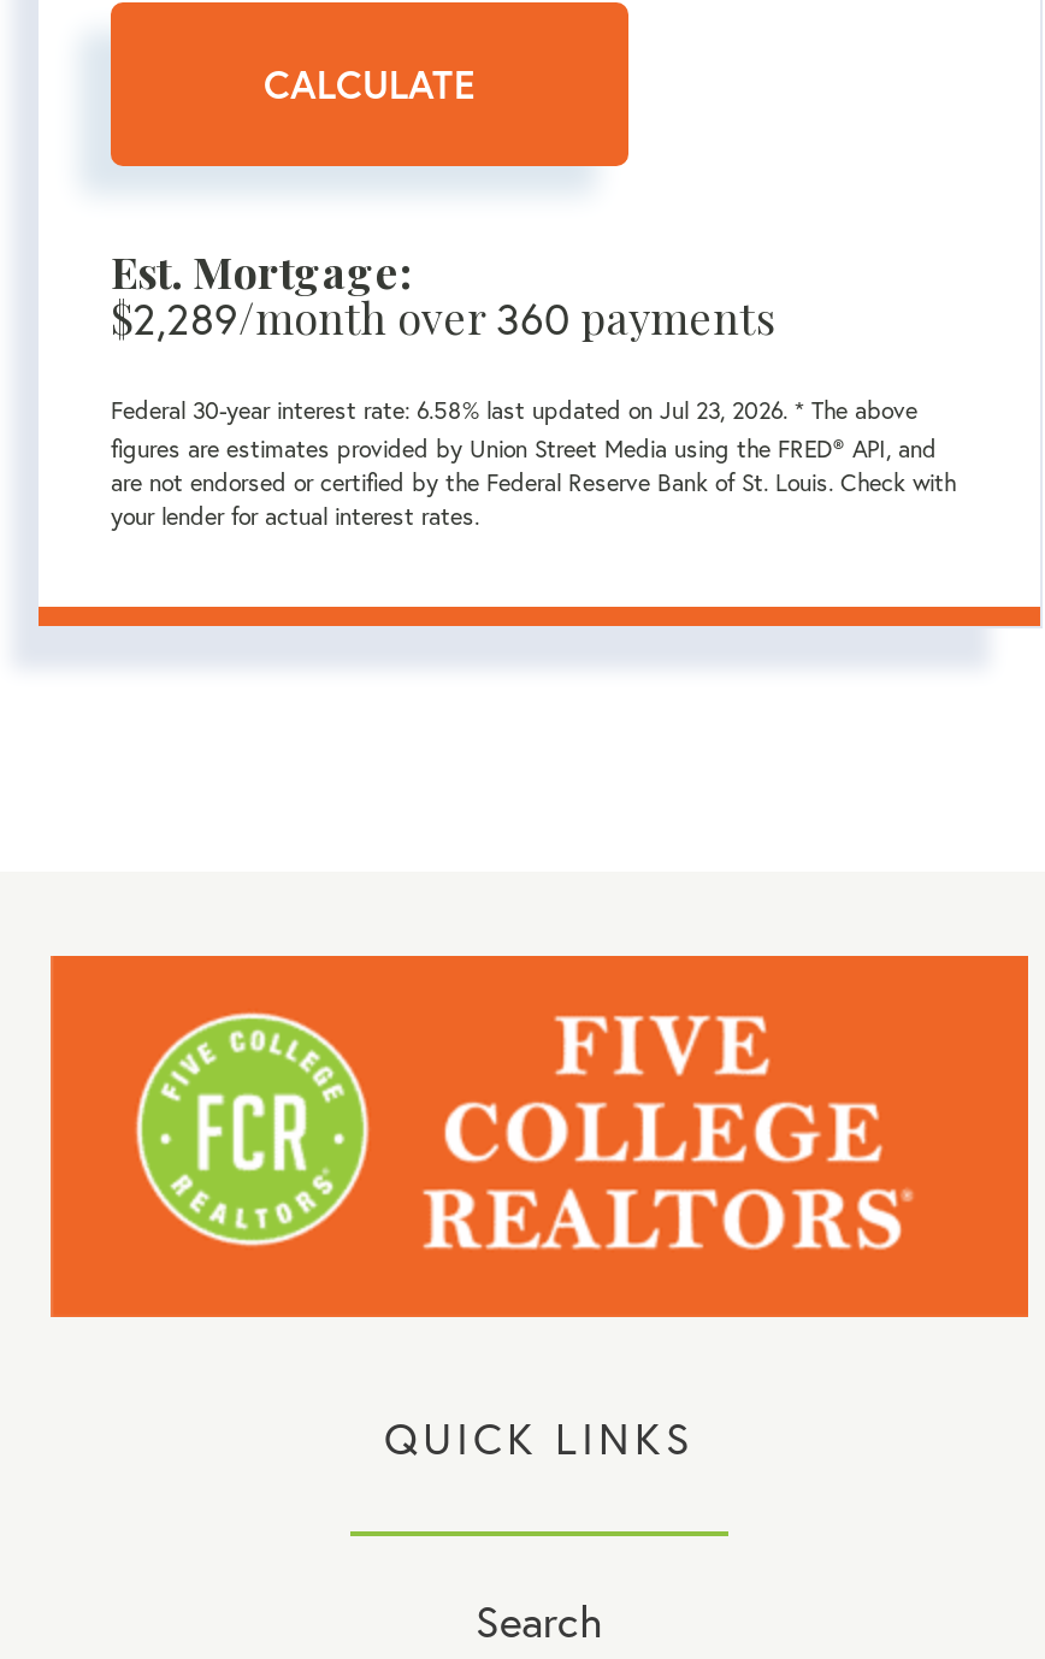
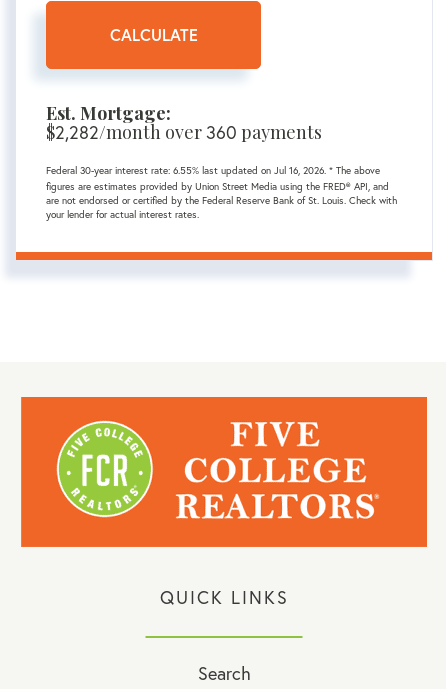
- $2,289/month over 360 payments
+ $2,282/month over 360 payments

- Federal 30-year interest rate: 6.58% last updated on Jul 23, 2026. * The above
+ Federal 30-year interest rate: 6.55% last updated on Jul 16, 2026. * The above
